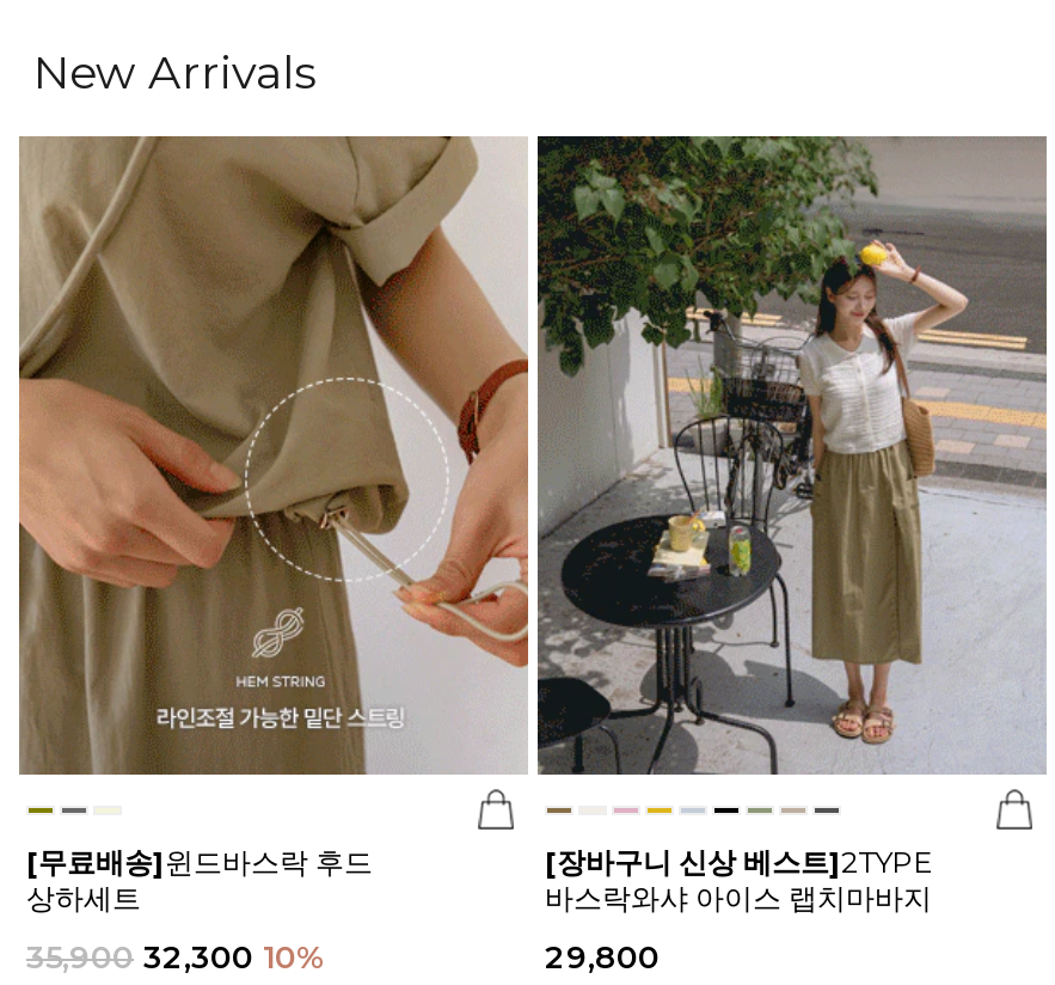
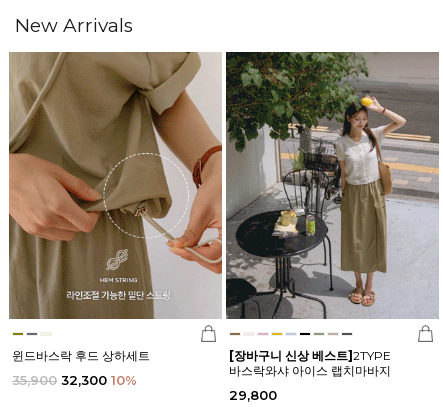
- [무료배송]윈드바스락 후드
- 상하세트
+ 윈드바스락 후드 상하세트
